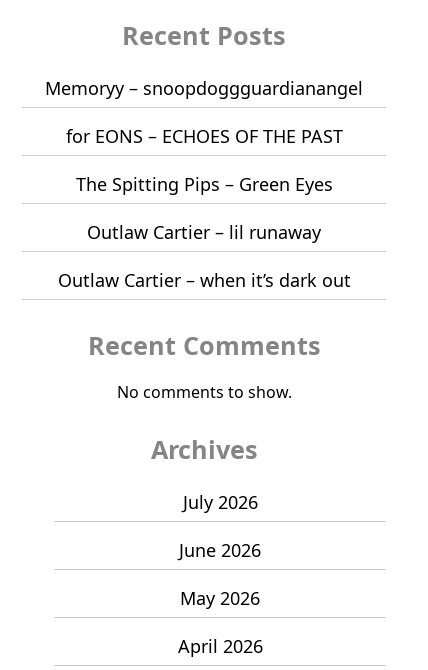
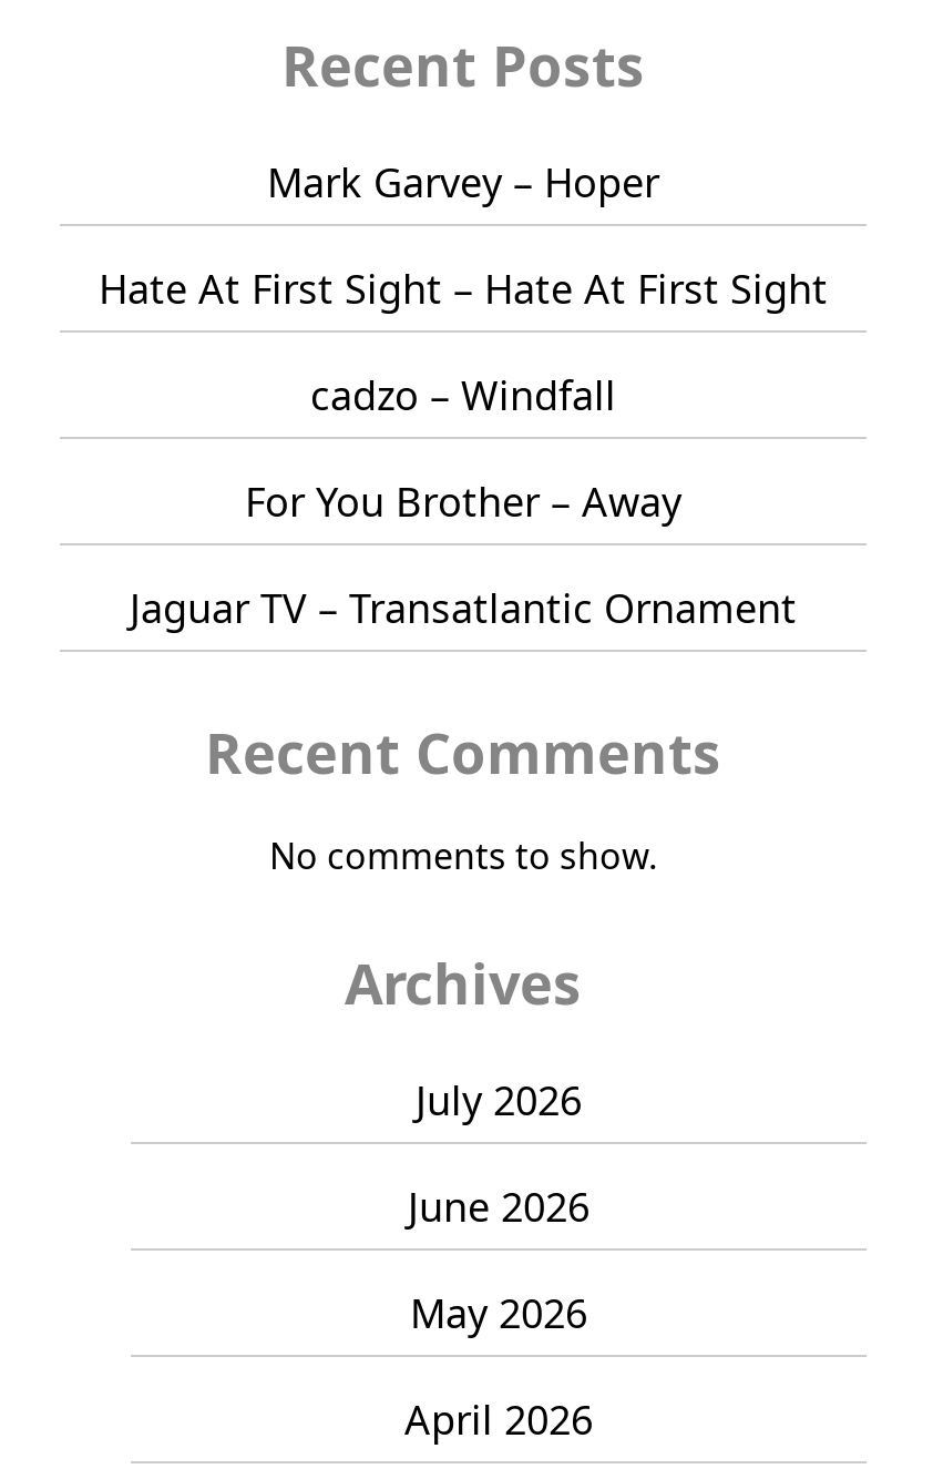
- Memoryy – snoopdoggguardianangel
+ Mark Garvey – Hoper

- for EONS – ECHOES OF THE PAST
+ Hate At First Sight – Hate At First Sight

- The Spitting Pips – Green Eyes
+ cadzo – Windfall

- Outlaw Cartier – lil runaway
+ For You Brother – Away

- Outlaw Cartier – when it’s dark out
+ Jaguar TV – Transatlantic Ornament
